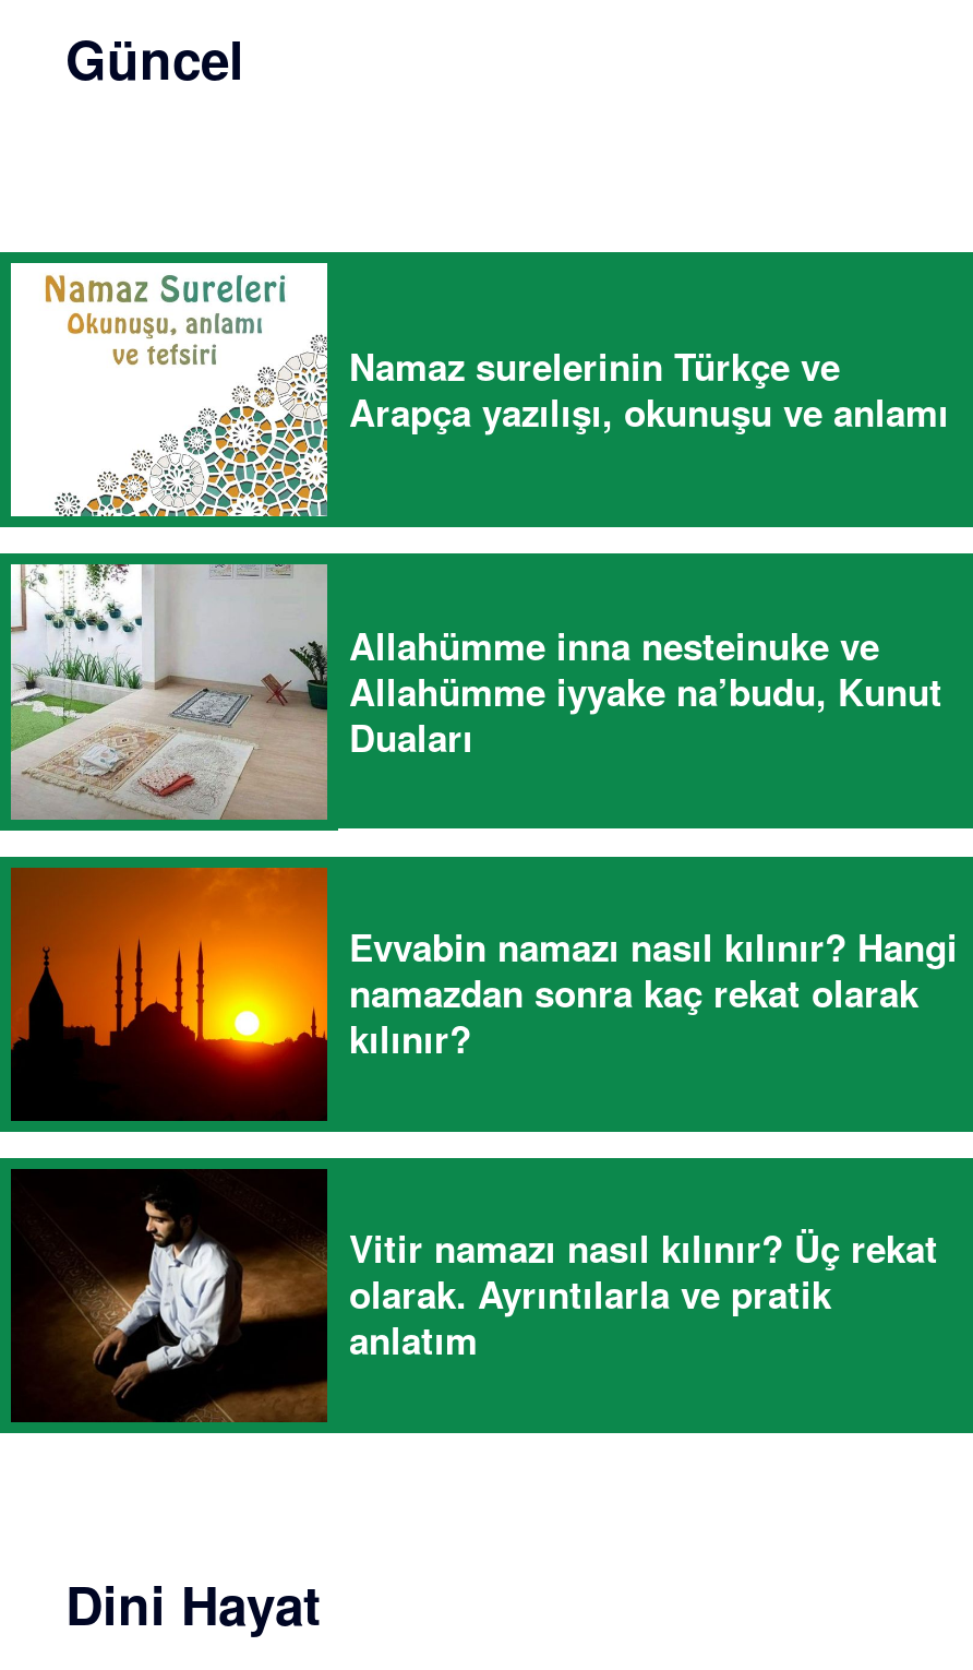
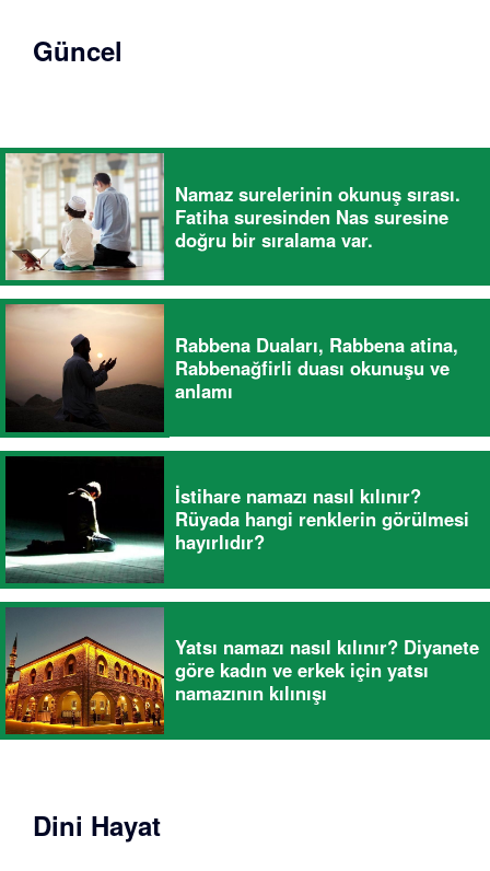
- [image]
- Namaz surelerinin Türkçe ve
- Arapça yazılışı, okunuşu ve anlamı
+ [image]
+ Namaz surelerinin okunuş sırası.
+ Fatiha suresinden Nas suresine
+ doğru bir sıralama var.

- [image]
- Allahümme inna nesteinuke ve
- Allahümme iyyake na’budu, Kunut
- Duaları
+ [image]
+ Rabbena Duaları, Rabbena atina,
+ Rabbenağfirli duası okunuşu ve
+ anlamı

- [image]
- Evvabin namazı nasıl kılınır? Hangi
- namazdan sonra kaç rekat olarak
- kılınır?
+ [image]
+ İstihare namazı nasıl kılınır?
+ Rüyada hangi renklerin görülmesi
+ hayırlıdır?

- [image]
- Vitir namazı nasıl kılınır? Üç rekat
- olarak. Ayrıntılarla ve pratik
- anlatım
+ [image]
+ Yatsı namazı nasıl kılınır? Diyanete
+ göre kadın ve erkek için yatsı
+ namazının kılınışı
